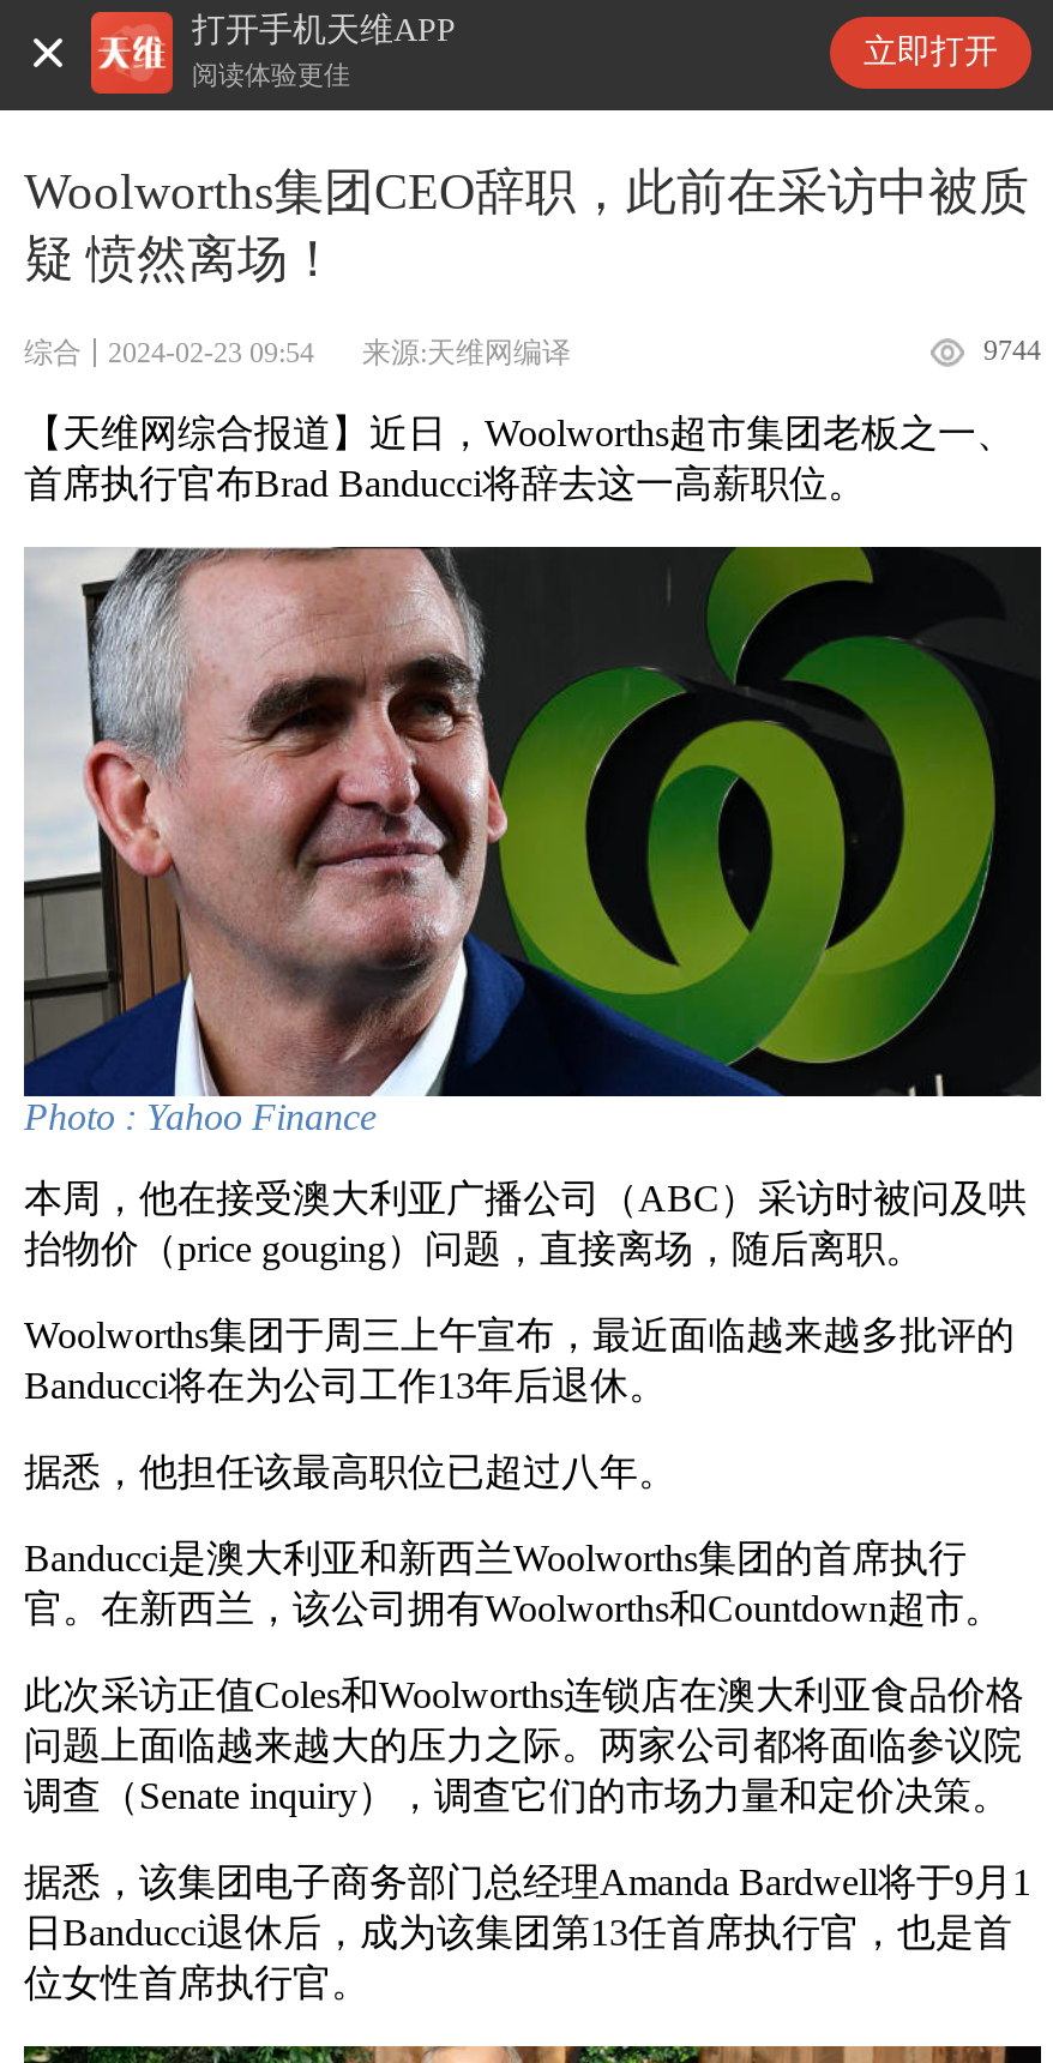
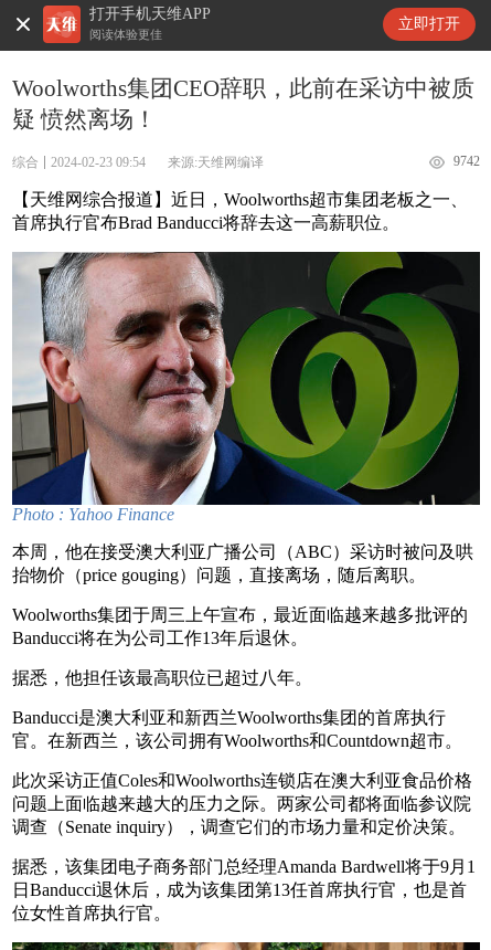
- 9744
+ 9742
